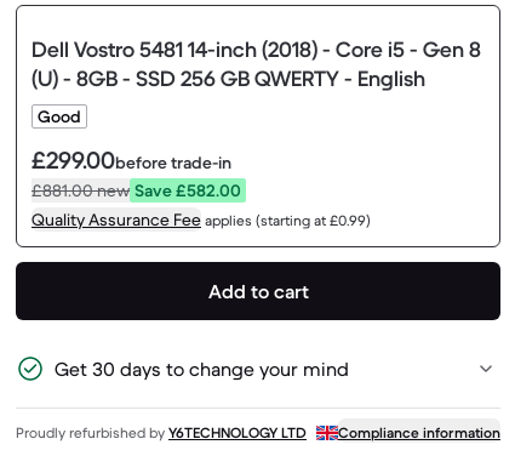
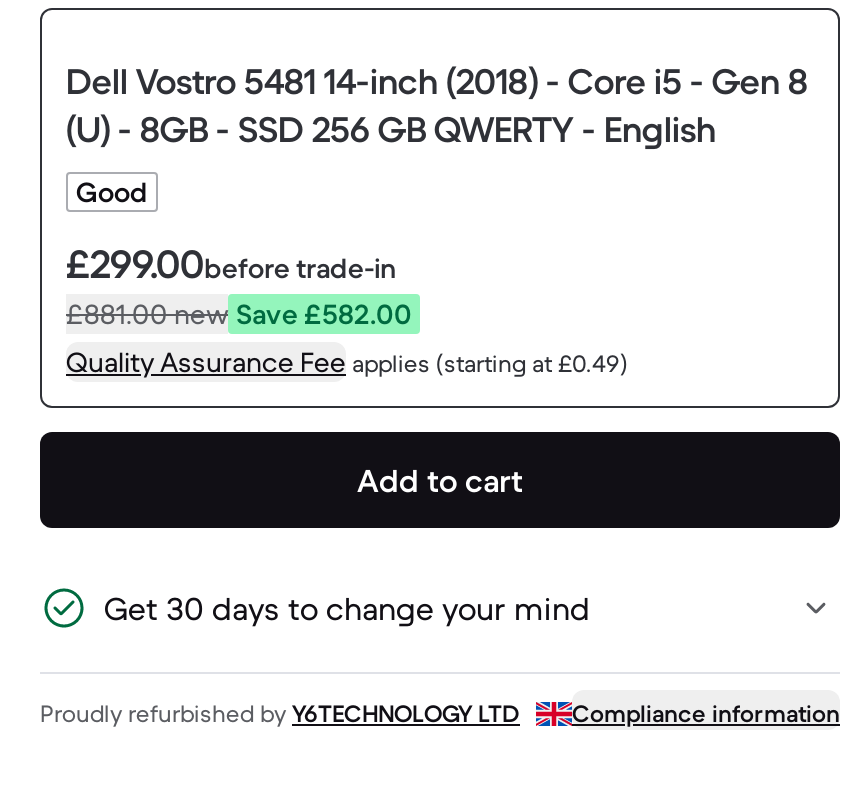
- Quality Assurance Fee applies (starting at £0.99)
+ Quality Assurance Fee applies (starting at £0.49)
